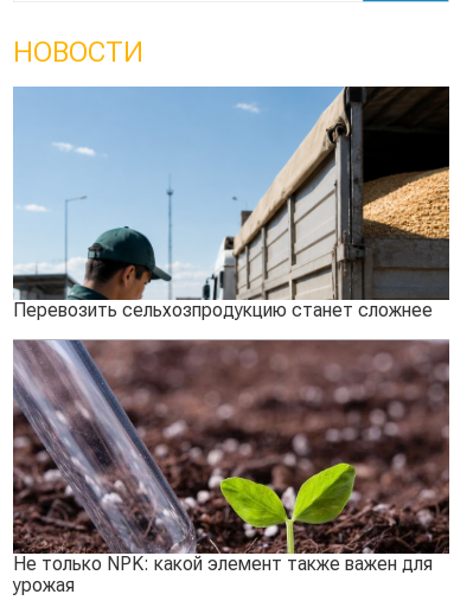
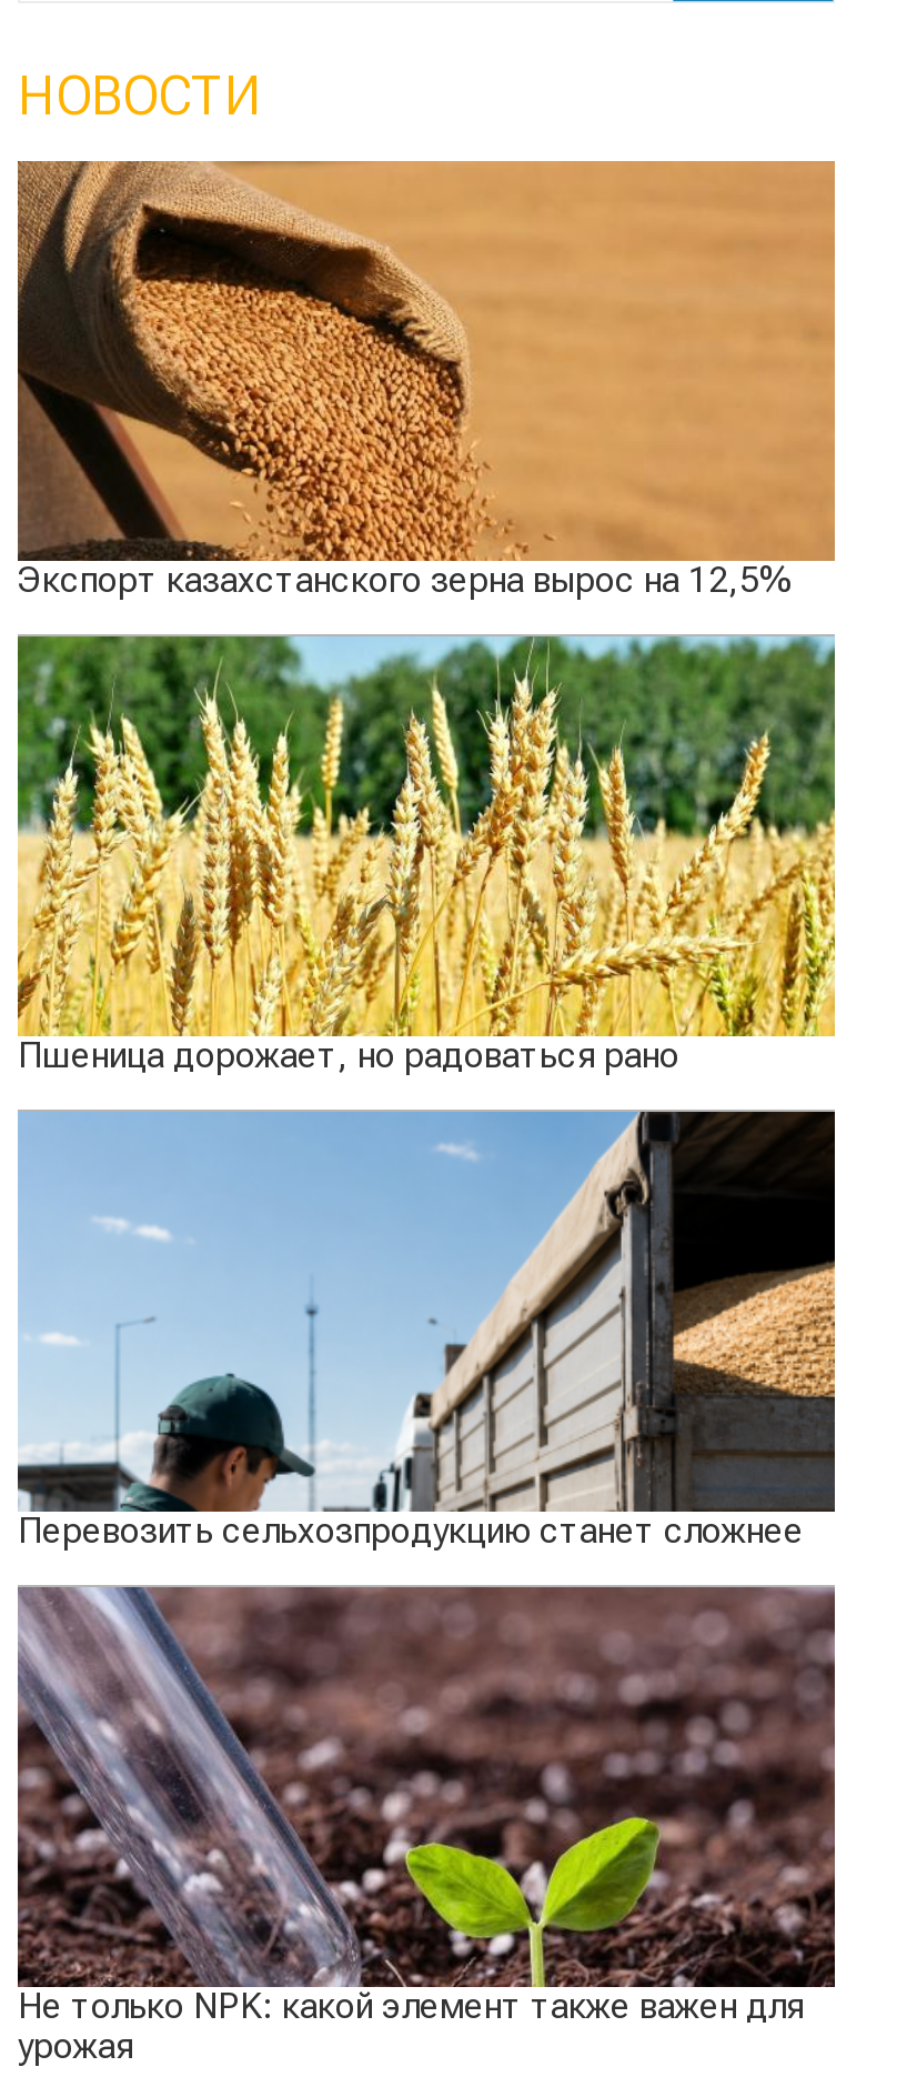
+ [image]
+ Экспорт казахстанского зерна вырос на 12,5%

+ [image]
+ Пшеница дорожает, но радоваться рано
